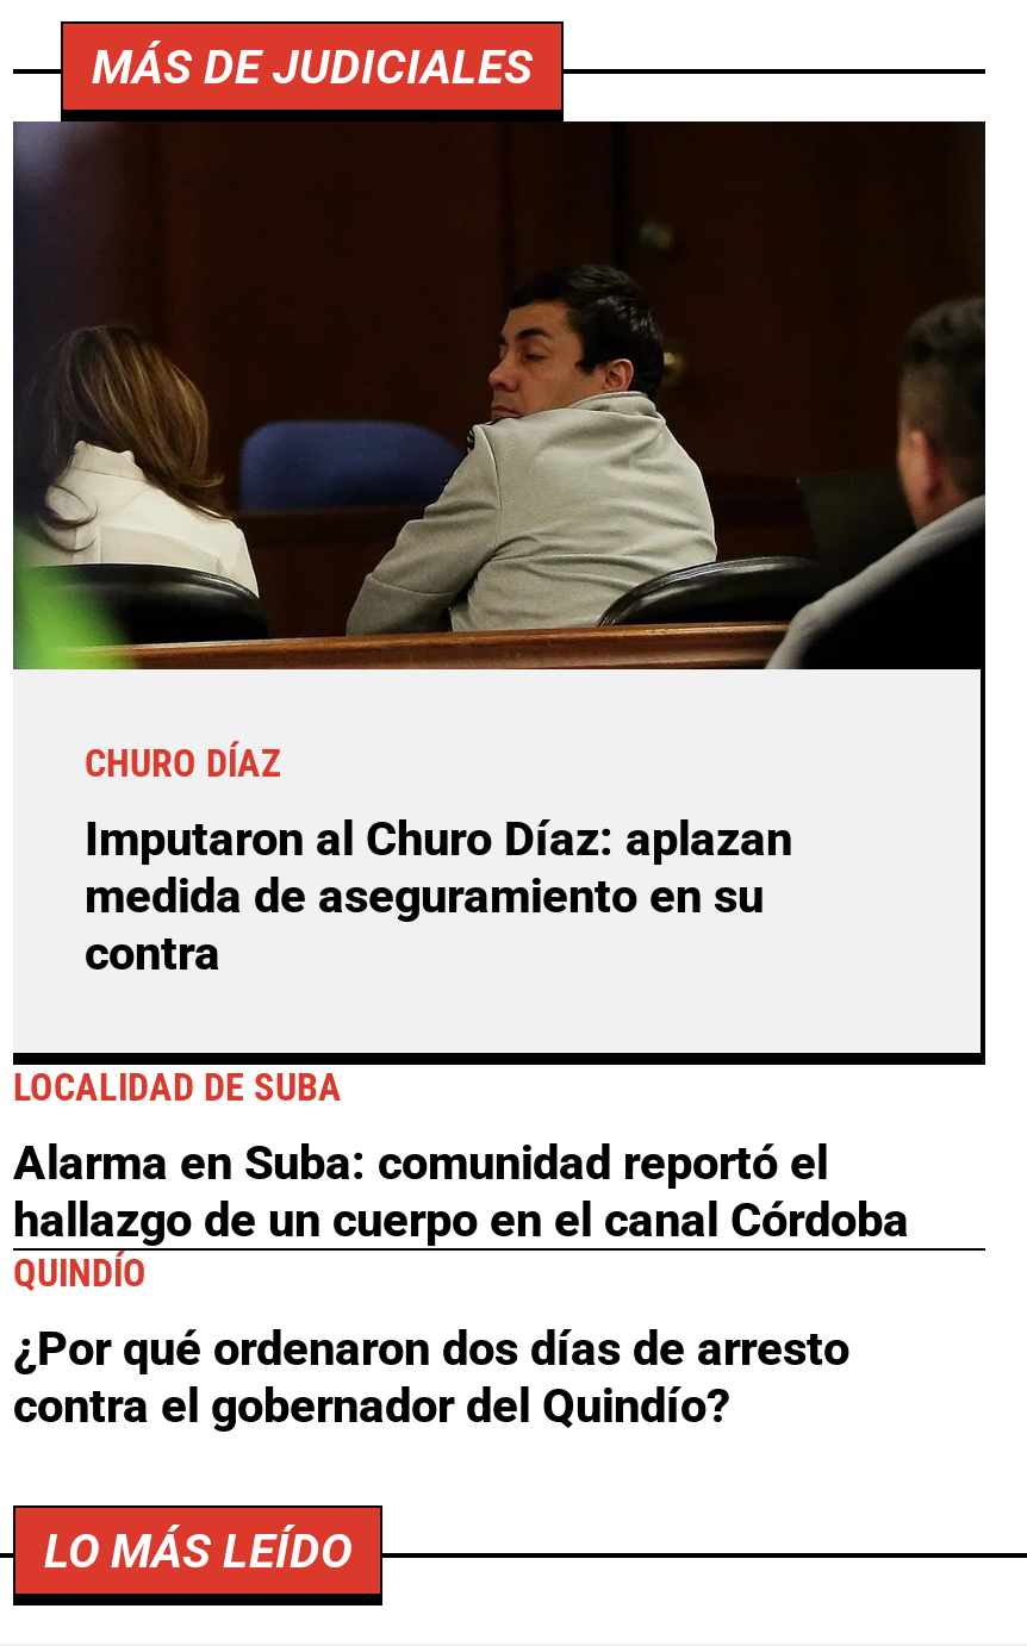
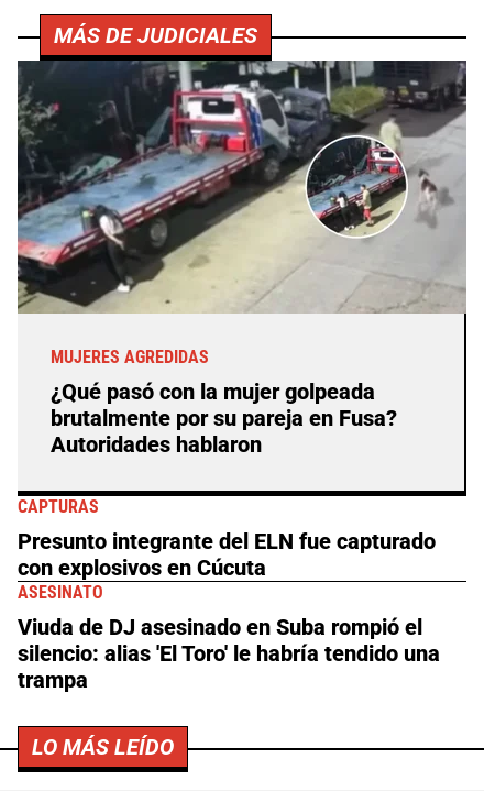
- [image]
- CHURO DÍAZ
- Imputaron al Churo Díaz: aplazan
- medida de aseguramiento en su
- contra
+ [image]
+ MUJERES AGREDIDAS
+ ¿Qué pasó con la mujer golpeada
+ brutalmente por su pareja en Fusa?
+ Autoridades hablaron

- LOCALIDAD DE SUBA
- Alarma en Suba: comunidad reportó el
- hallazgo de un cuerpo en el canal Córdoba
- QUINDÍO
- ¿Por qué ordenaron dos días de arresto
- contra el gobernador del Quindío?
+ CAPTURAS
+ Presunto integrante del ELN fue capturado
+ con explosivos en Cúcuta
+ ASESINATO
+ Viuda de DJ asesinado en Suba rompió el
+ silencio: alias 'El Toro' le habría tendido una
+ trampa
